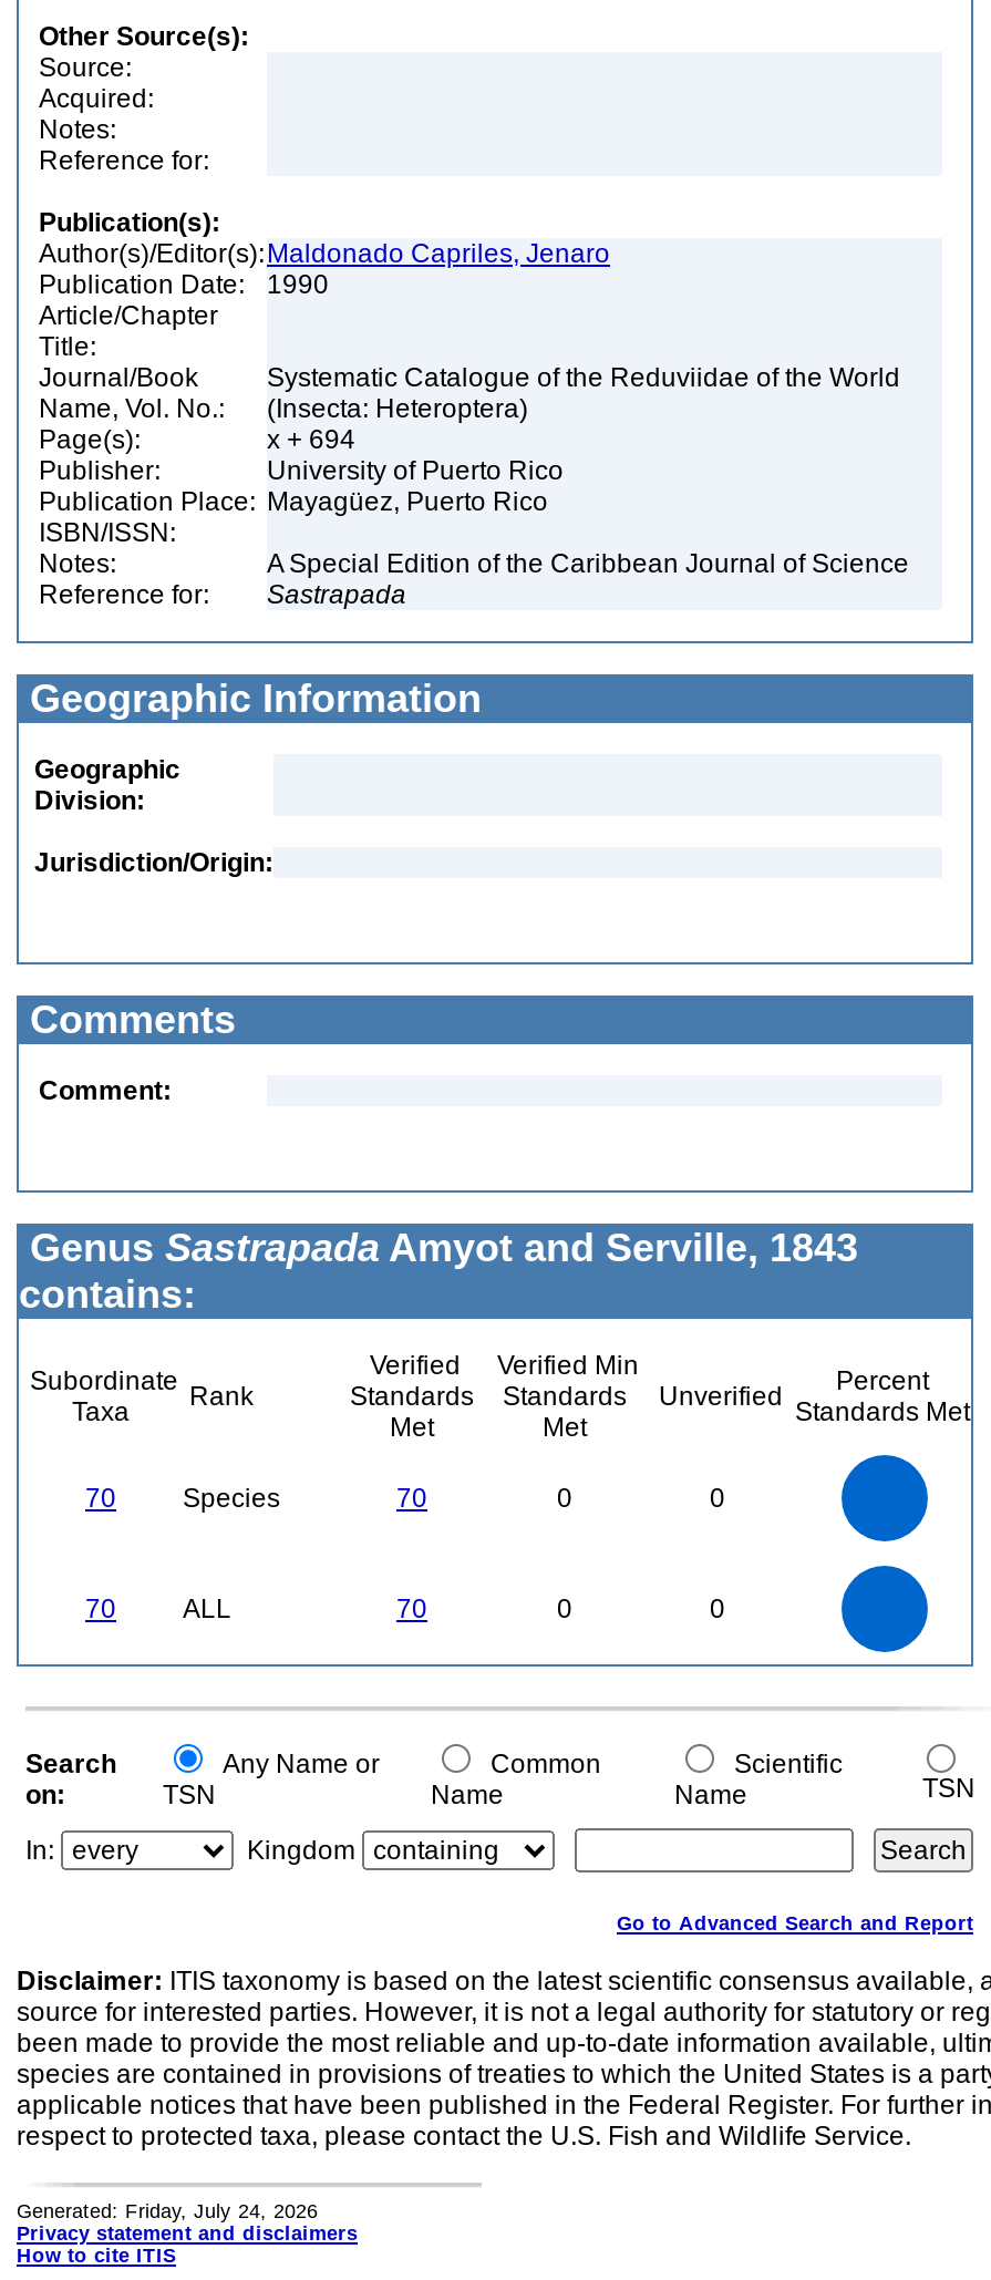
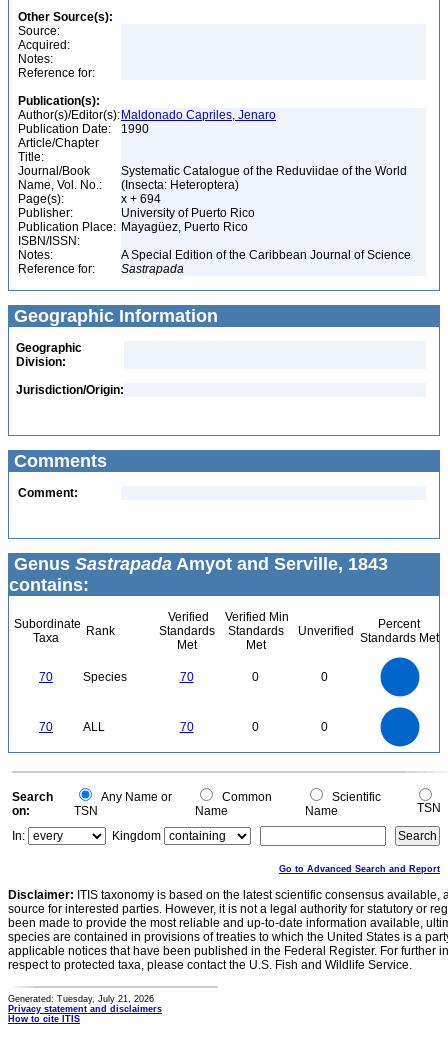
- Generated: Friday, July 24, 2026
+ Generated: Tuesday, July 21, 2026
